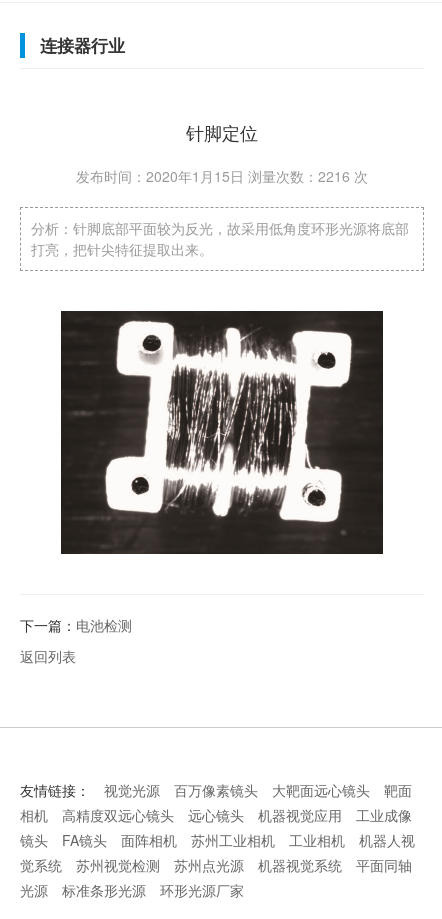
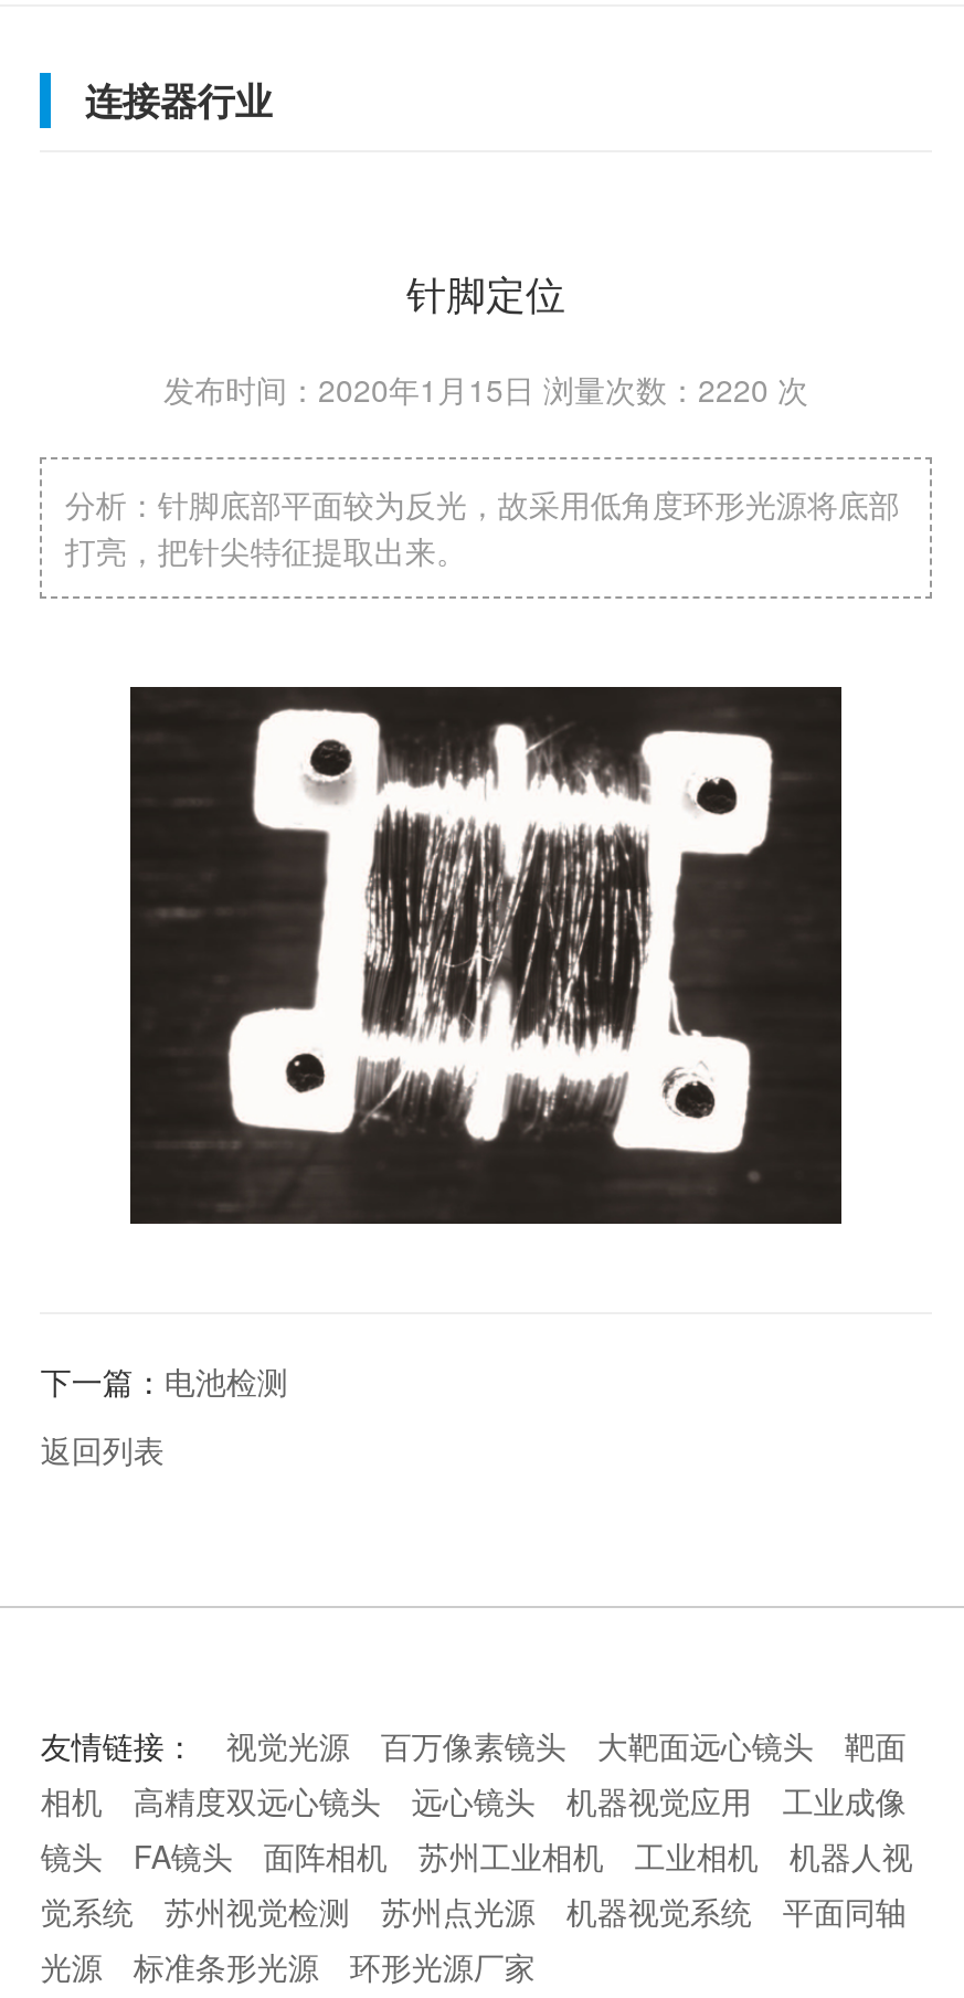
- 发布时间：2020年1月15日 浏量次数：2216 次
+ 发布时间：2020年1月15日 浏量次数：2220 次
